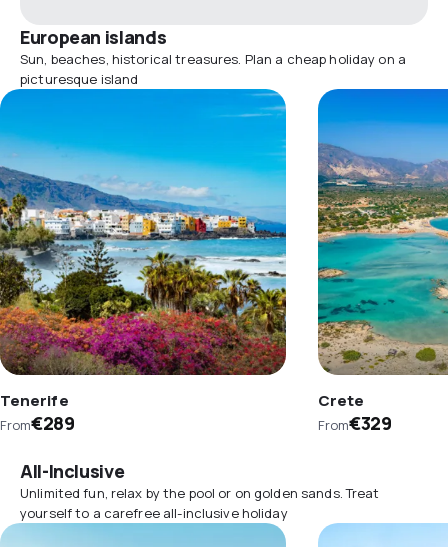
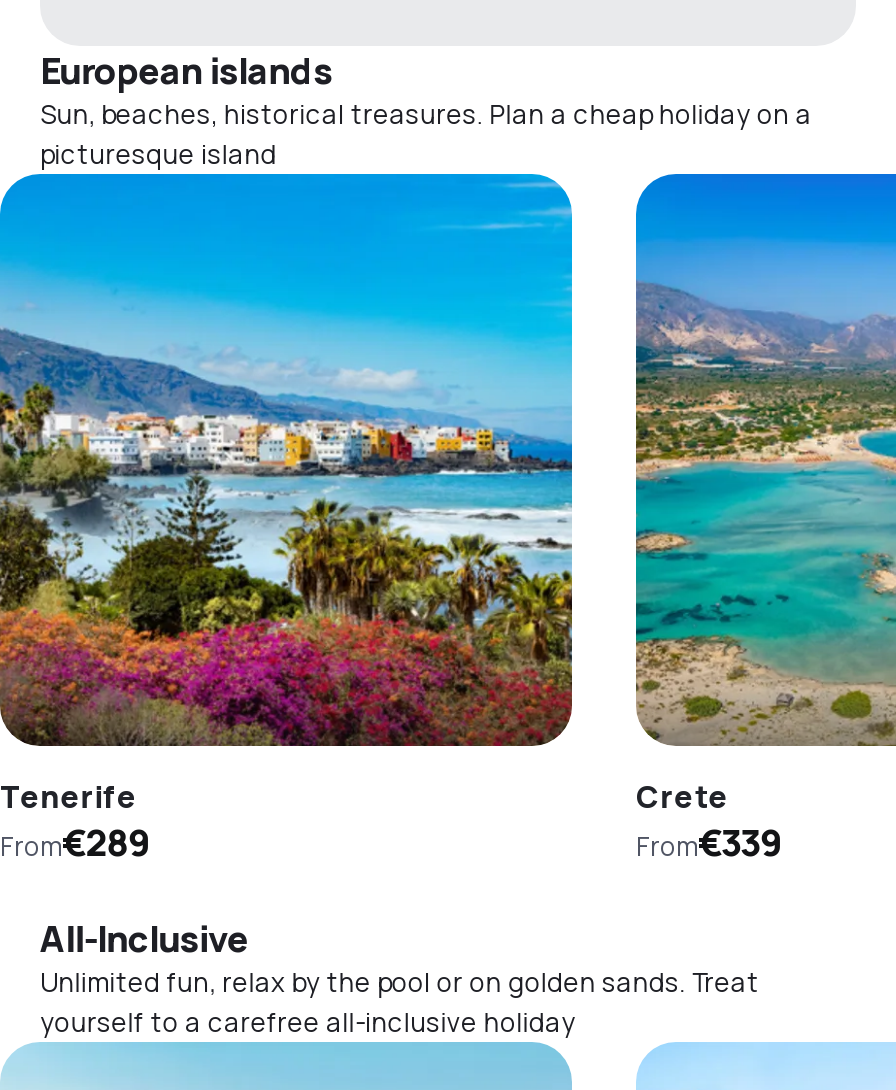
- From€329
+ From€339
